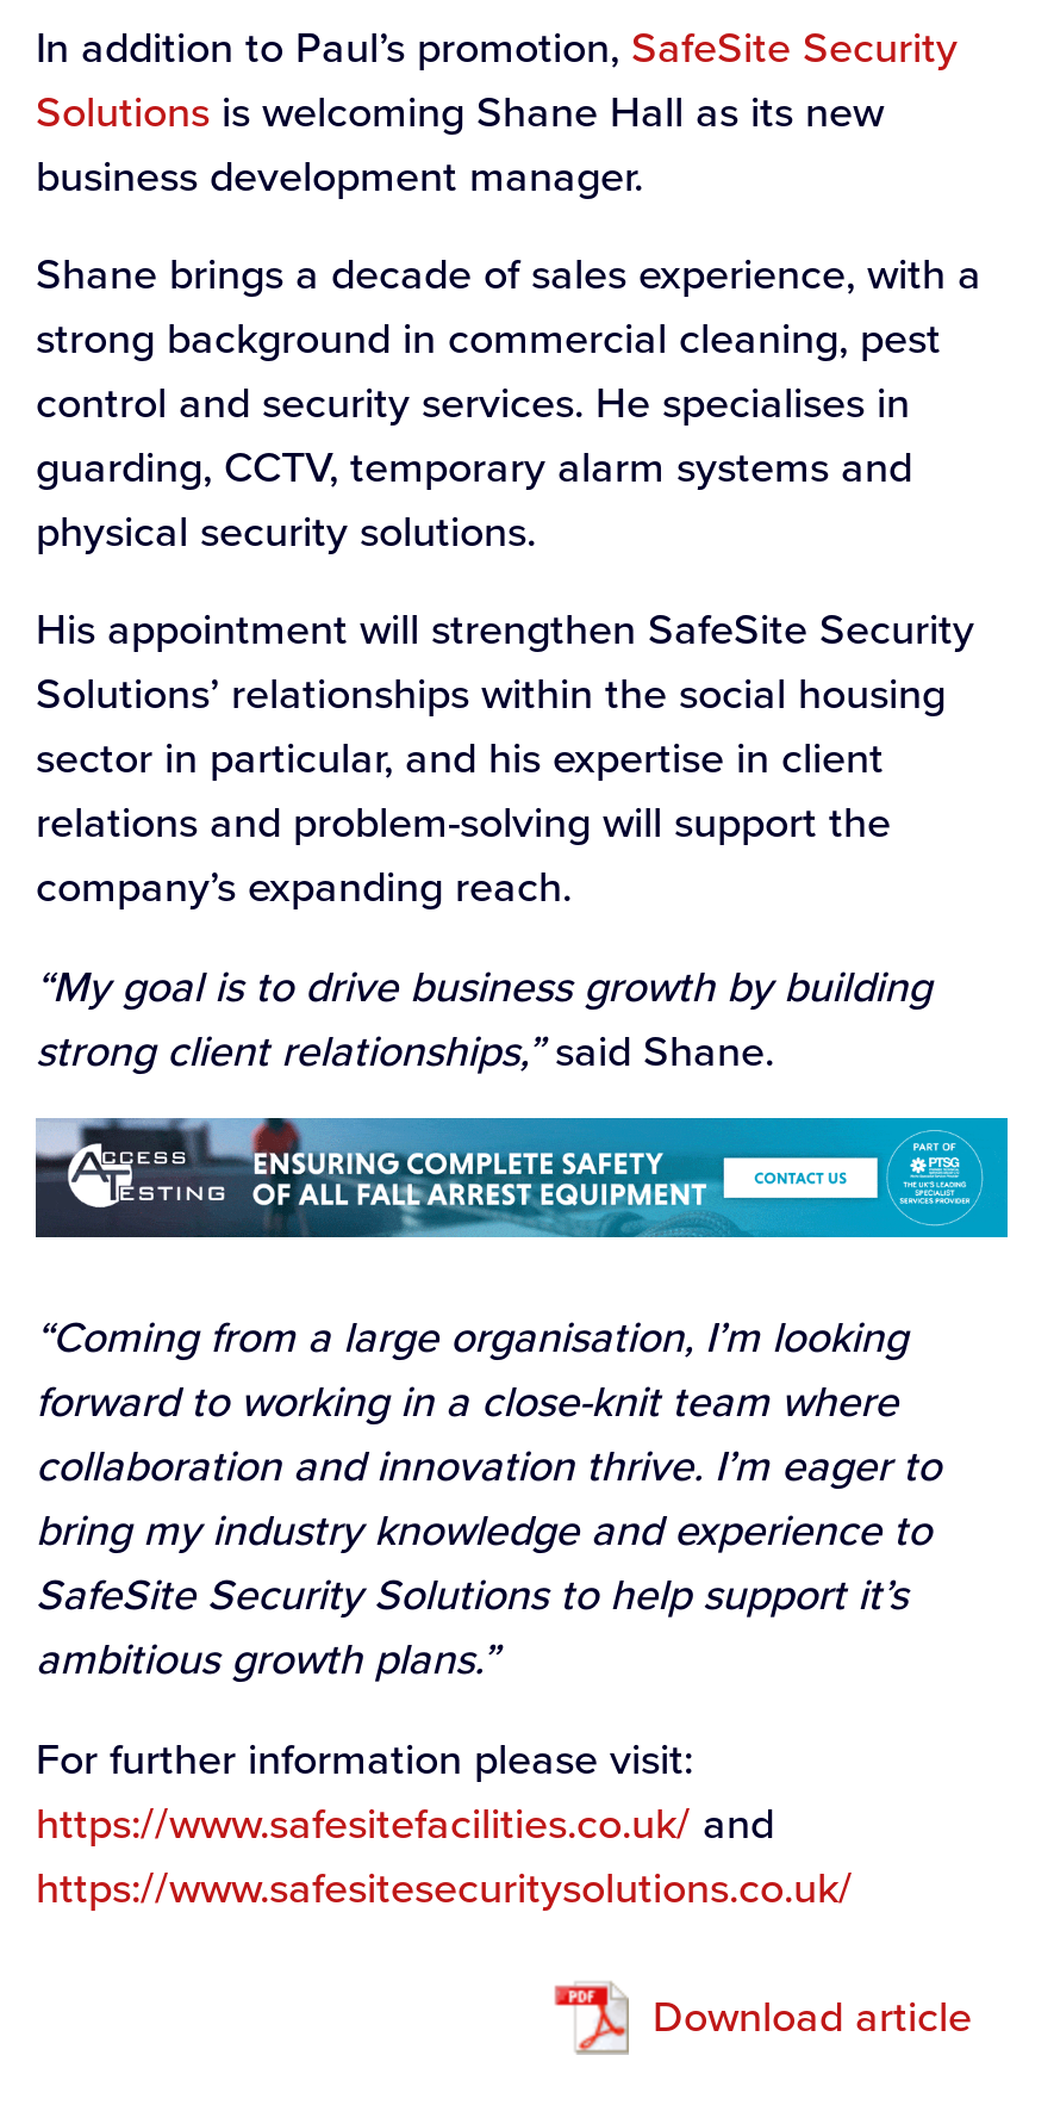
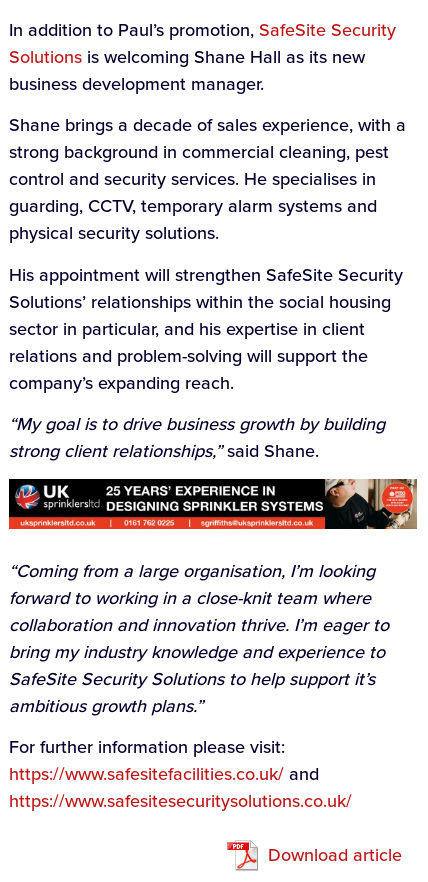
- [image]
+ [image]
